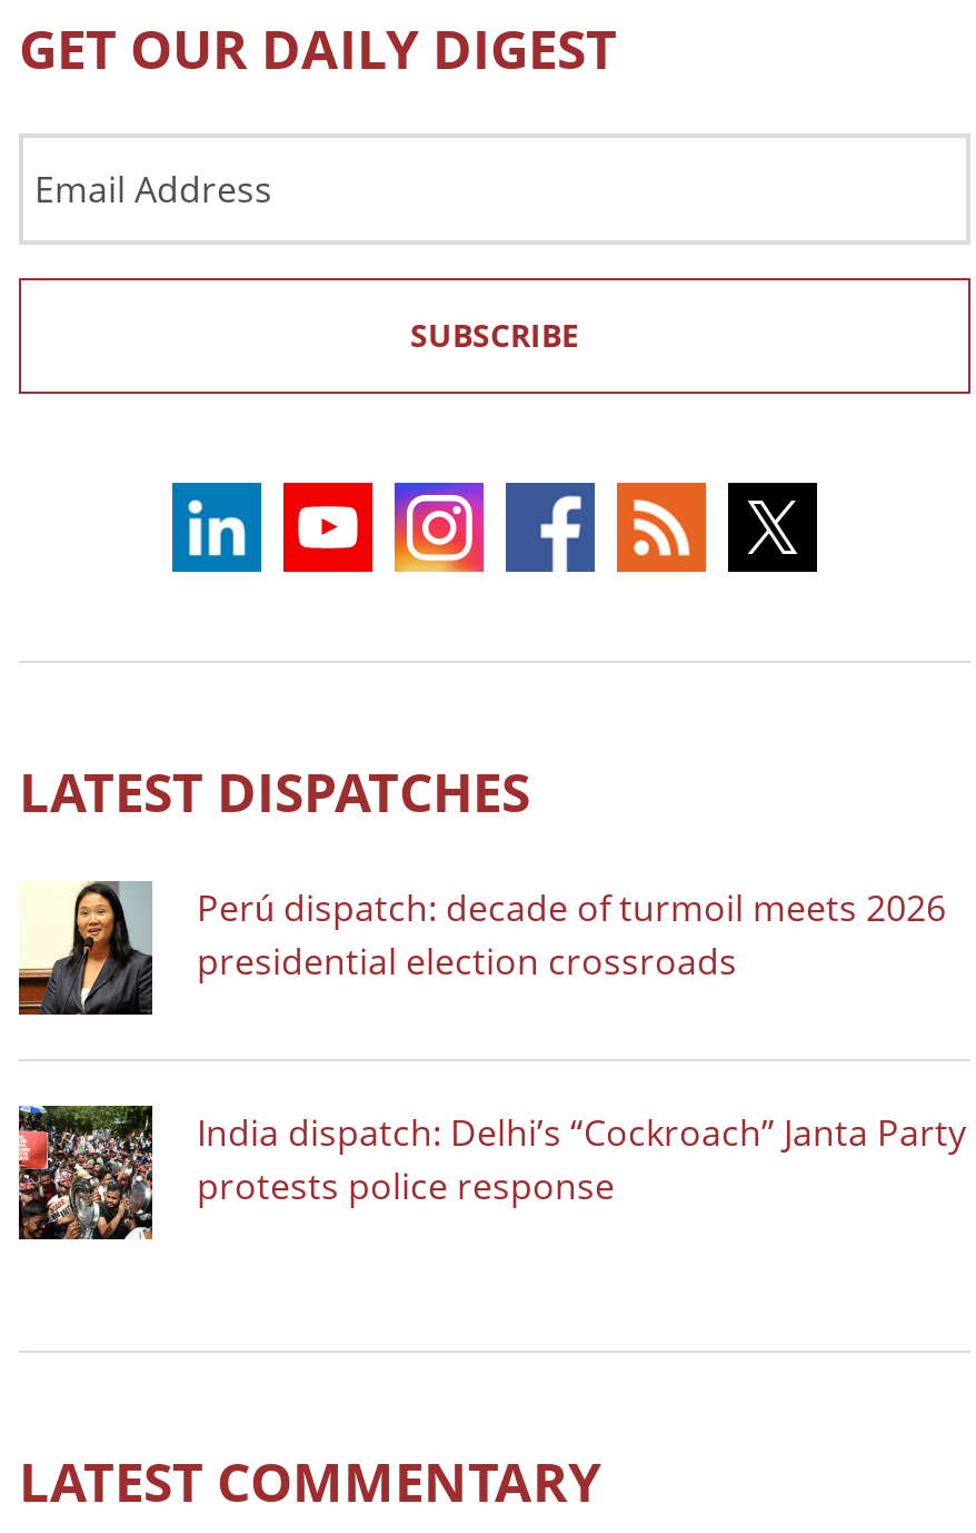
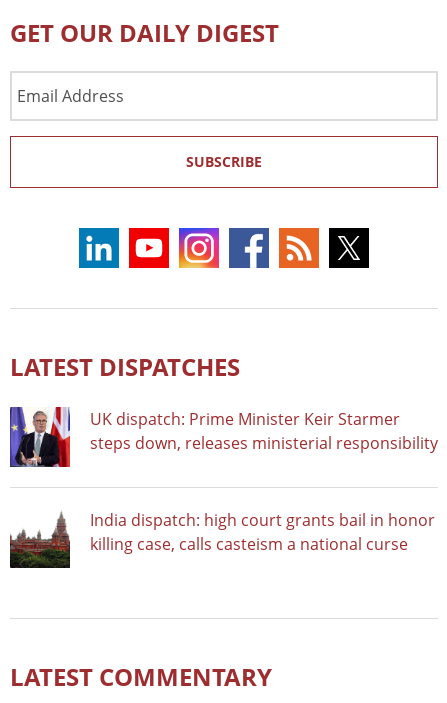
- [image]
- Perú dispatch: decade of turmoil meets 2026
- presidential election crossroads
+ [image]
+ UK dispatch: Prime Minister Keir Starmer
+ steps down, releases ministerial responsibility

- [image]
- India dispatch: Delhi’s “Cockroach” Janta Party
- protests police response
+ [image]
+ India dispatch: high court grants bail in honor
+ killing case, calls casteism a national curse
